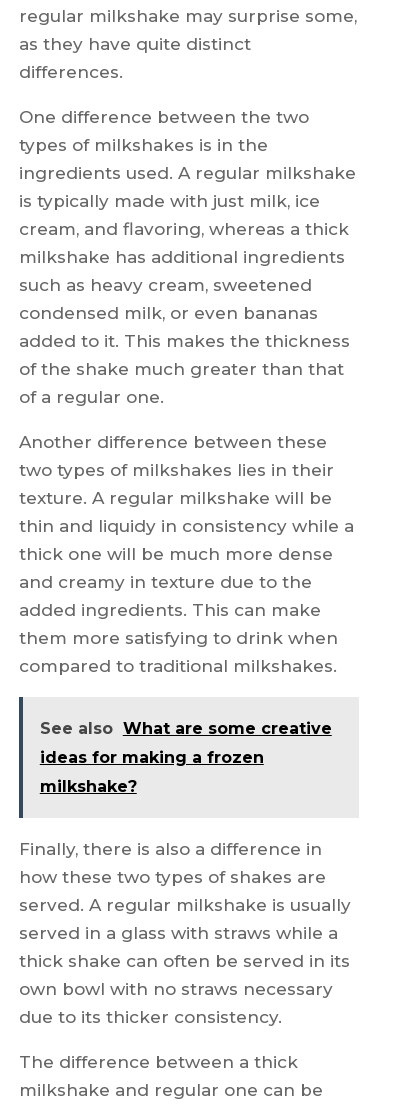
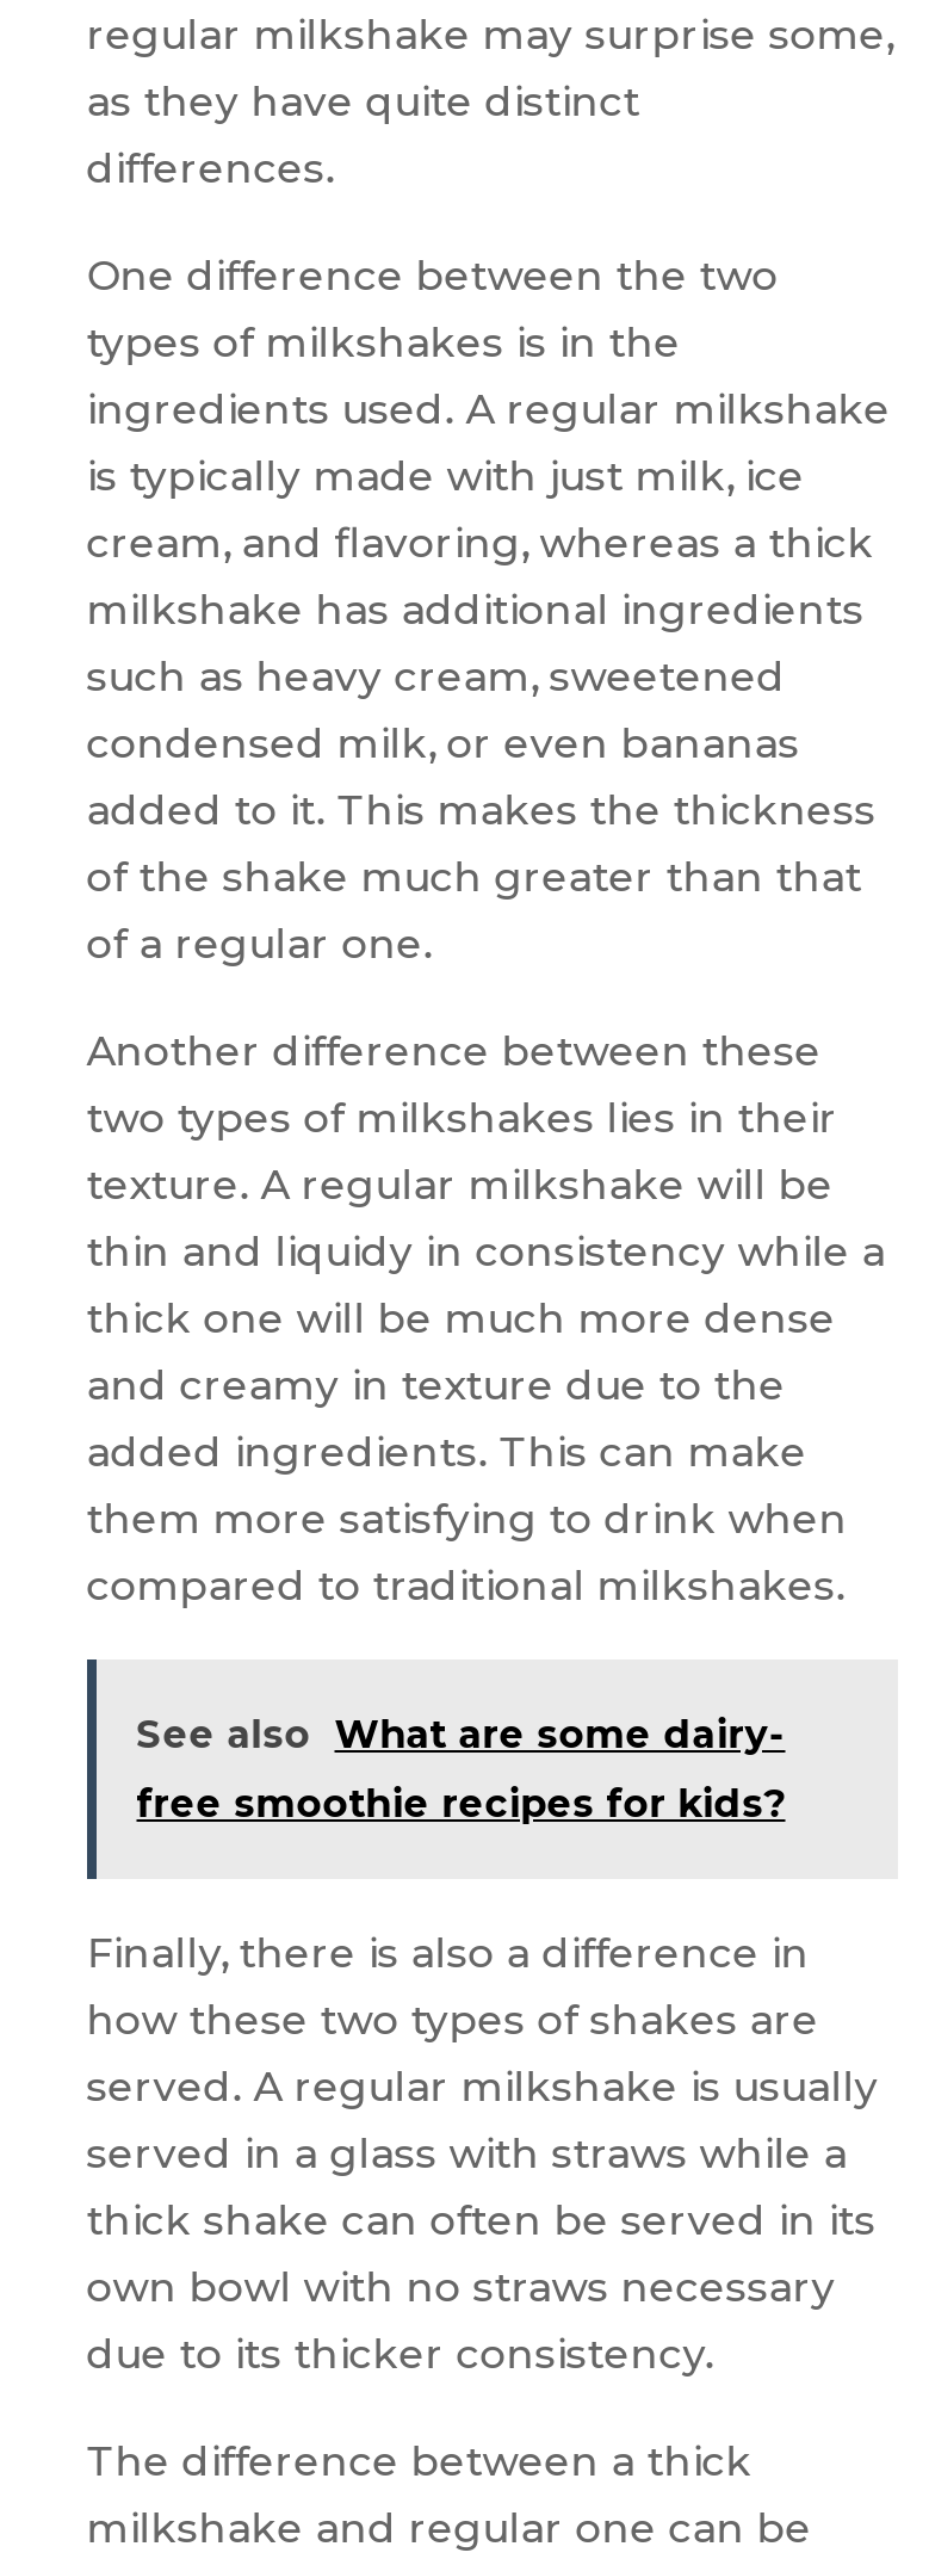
- See also What are some creative
- ideas for making a frozen
- milkshake?
+ See also What are some dairy-
+ free smoothie recipes for kids?
